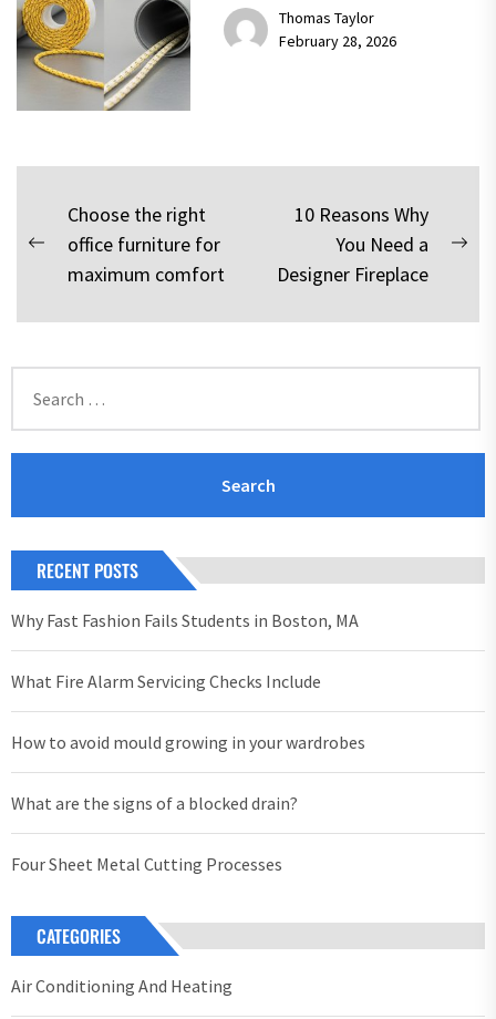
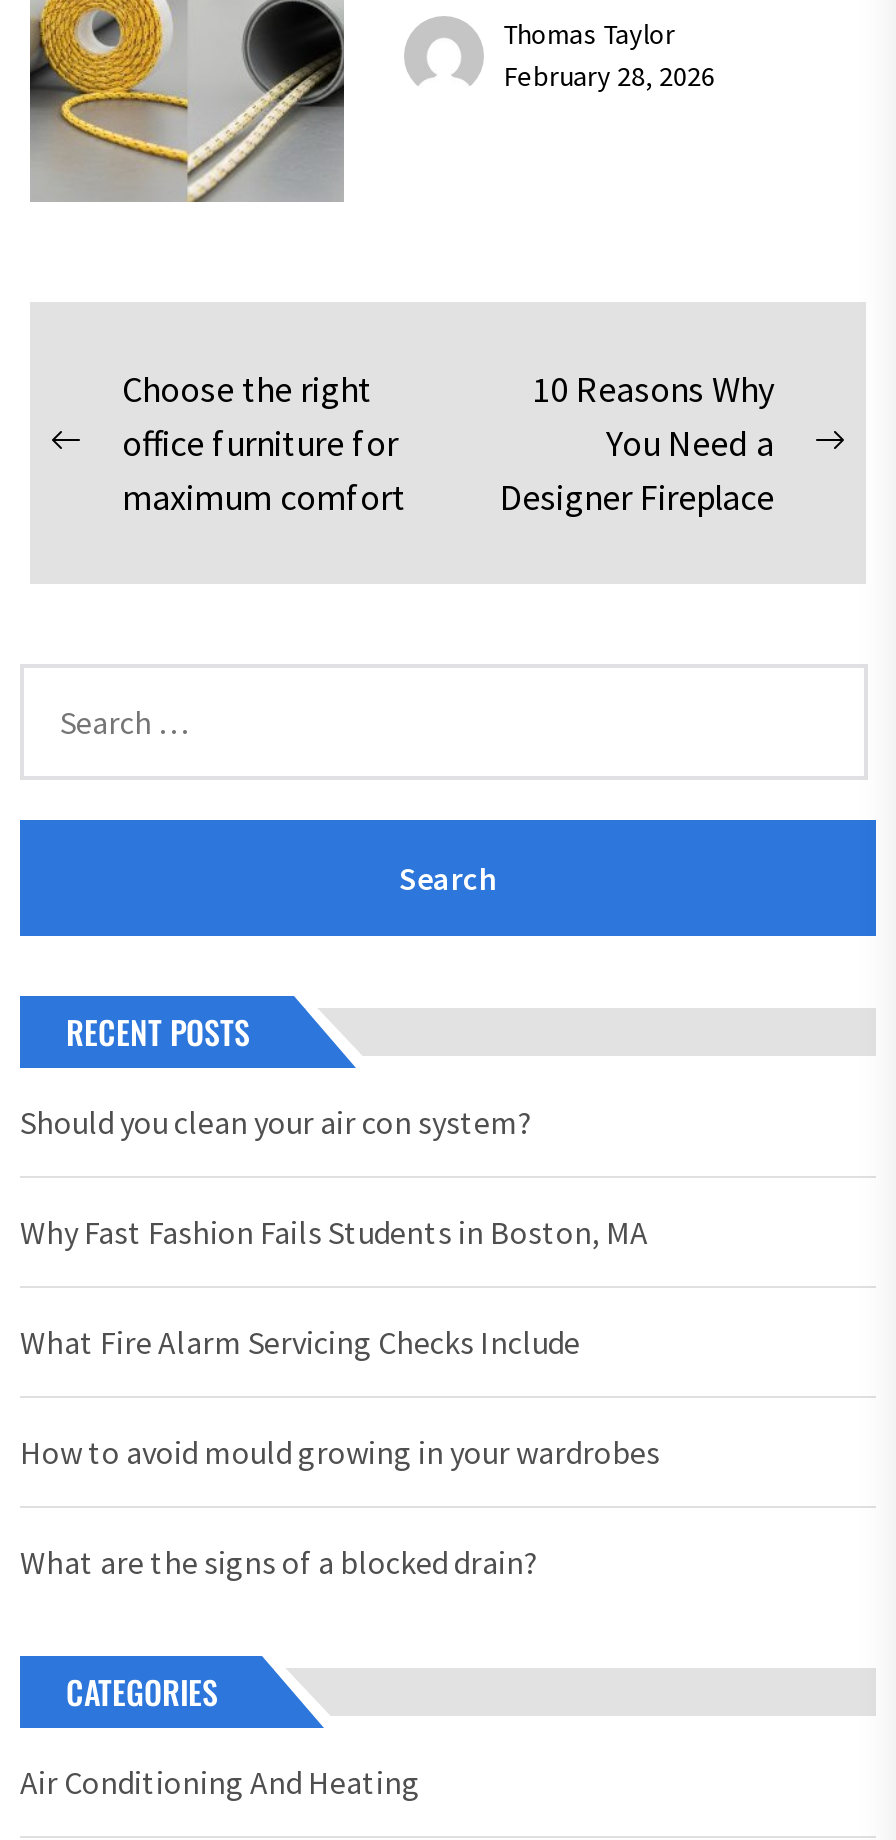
+ Should you clean your air con system?

moved down: Why Fast Fashion Fails Students in Boston, MA | What Fire Alarm Servicing Checks Include | How to avoid mould growing in your wardrobes | What are the signs of a blocked drain?

- Four Sheet Metal Cutting Processes
